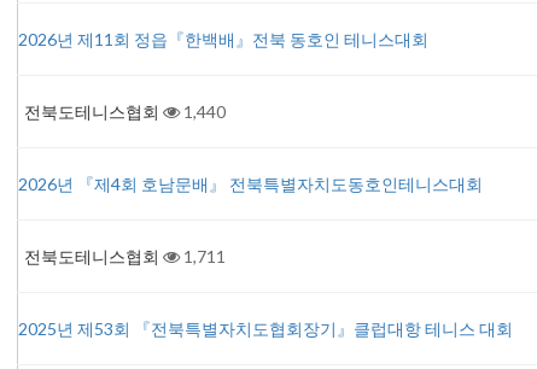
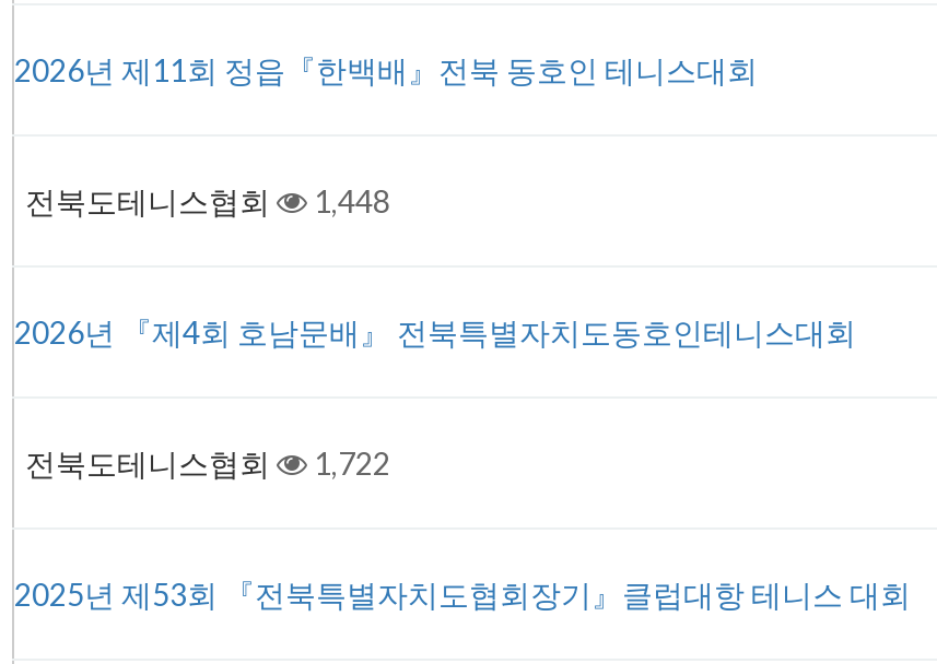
- 전북도테니스협회 1,440
+ 전북도테니스협회 1,448

- 전북도테니스협회 1,711
+ 전북도테니스협회 1,722
